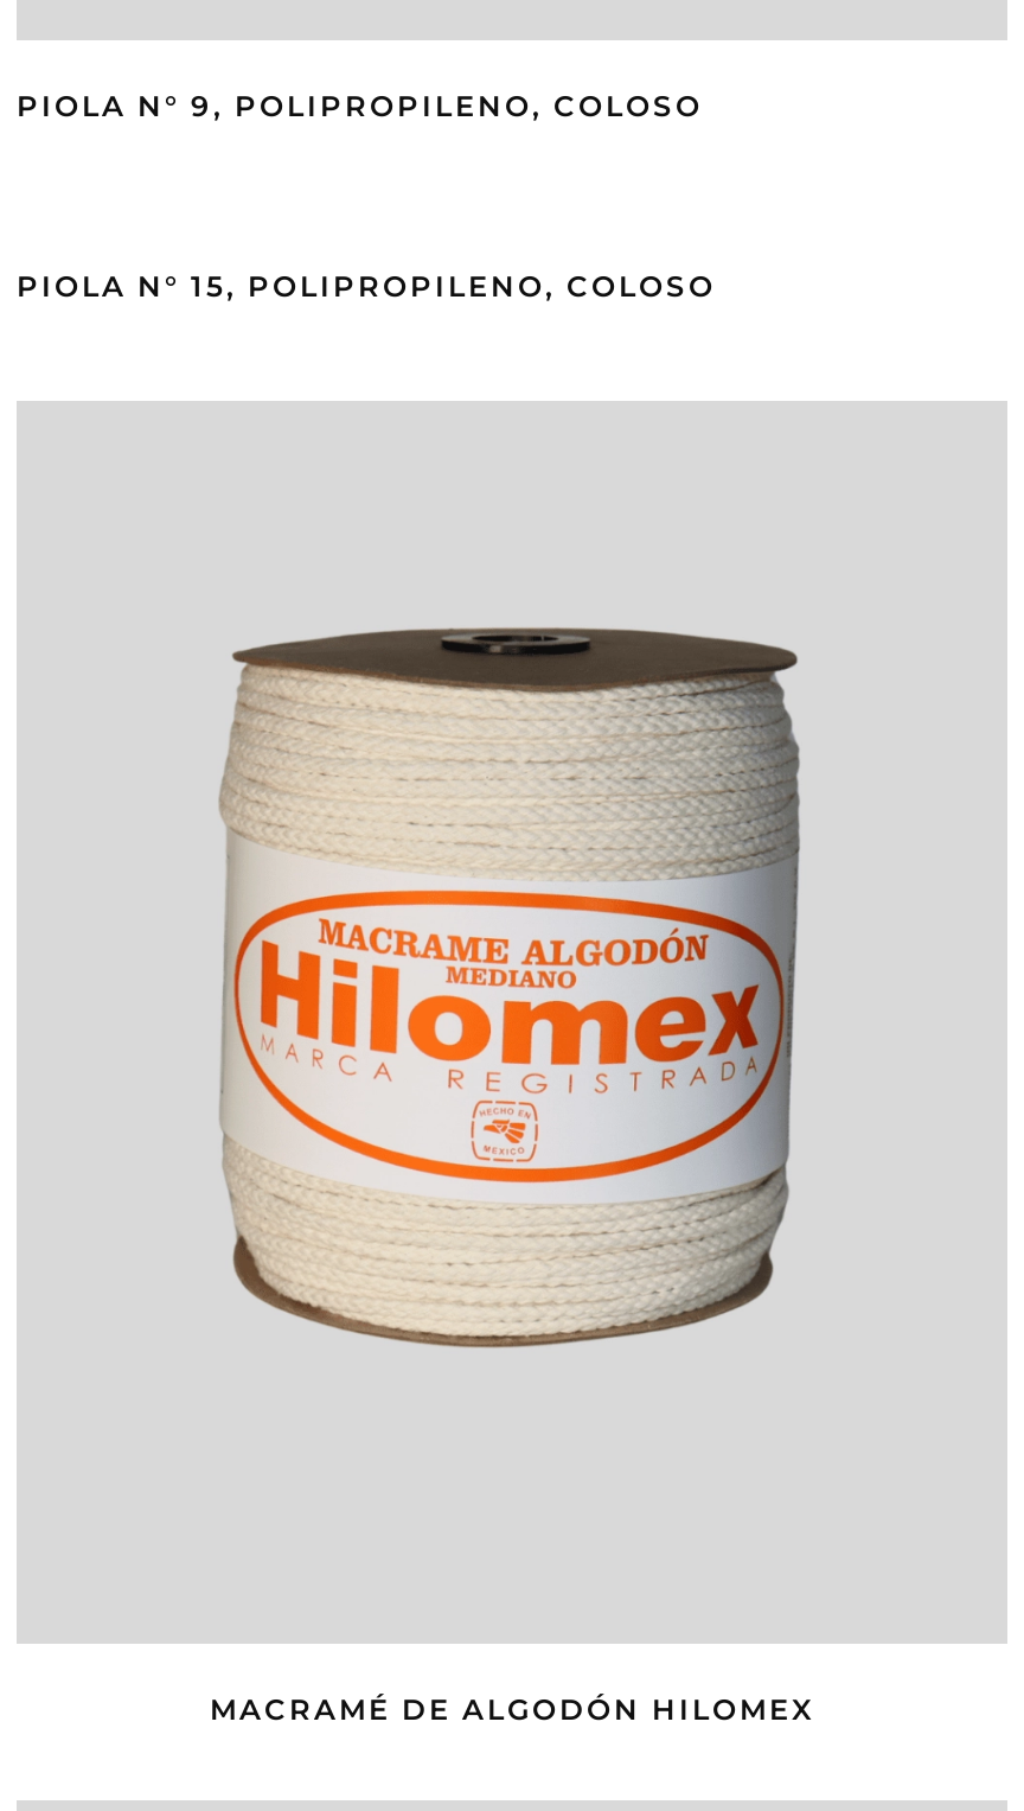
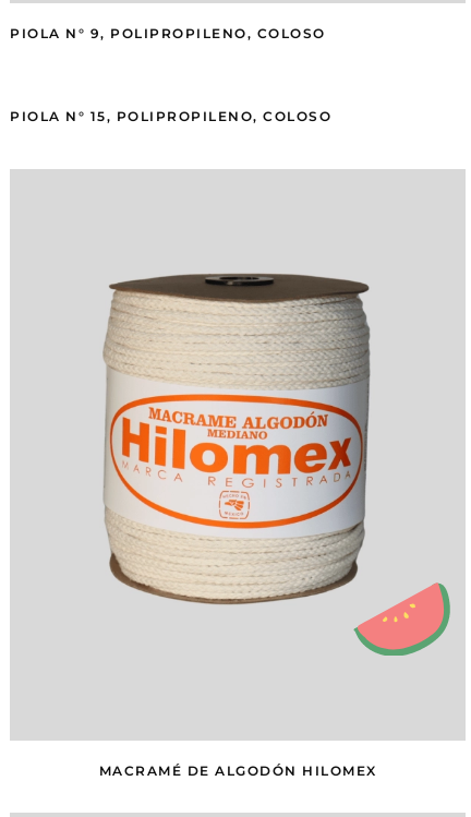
+ [image]
